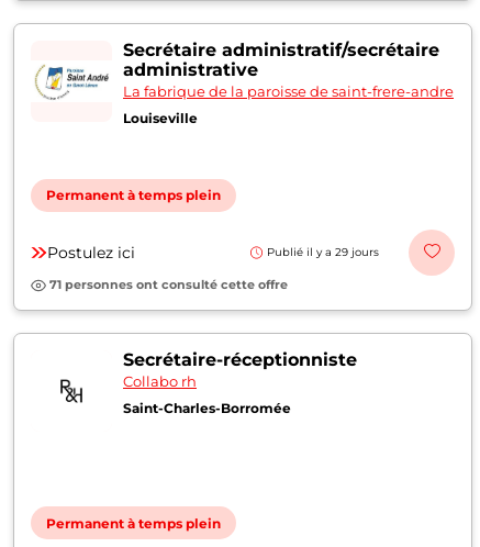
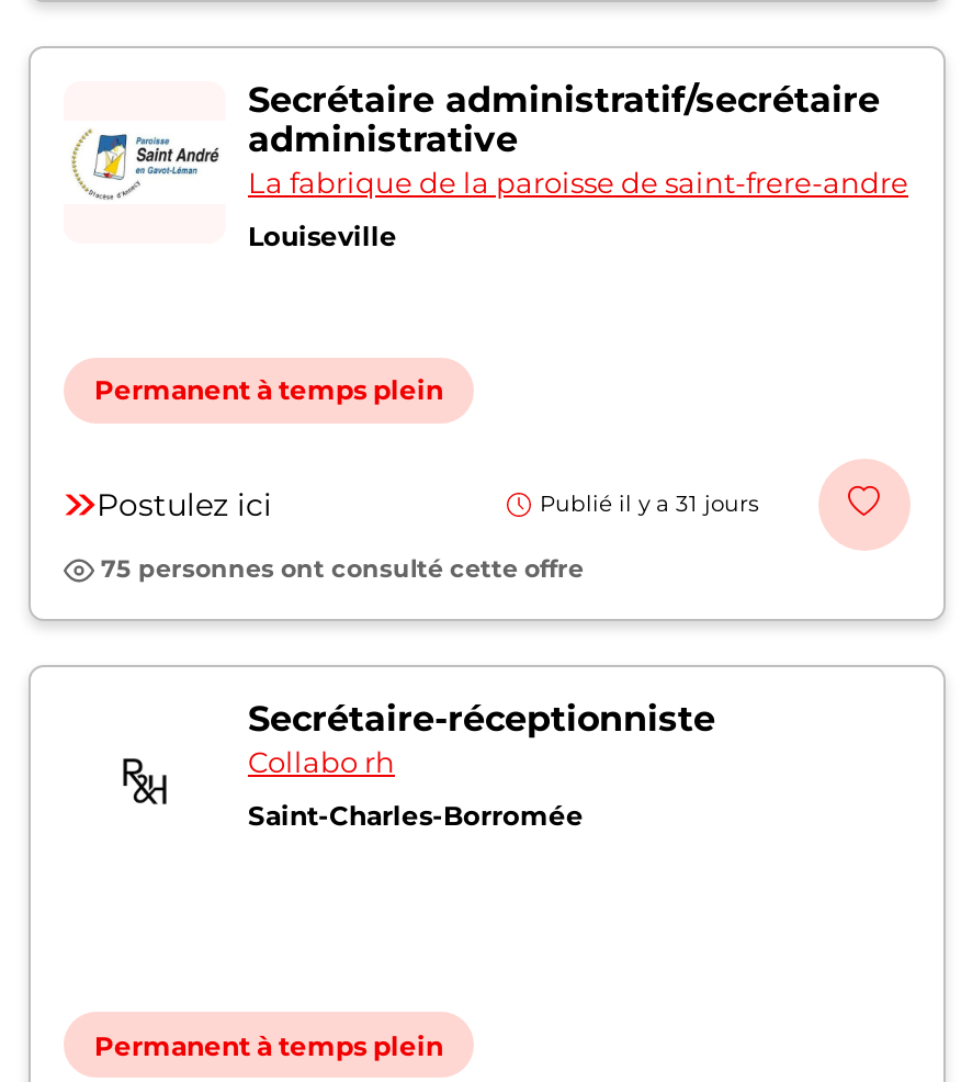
- Publié il y a 29 jours
+ Publié il y a 31 jours

- 71 personnes ont consulté cette offre
+ 75 personnes ont consulté cette offre
